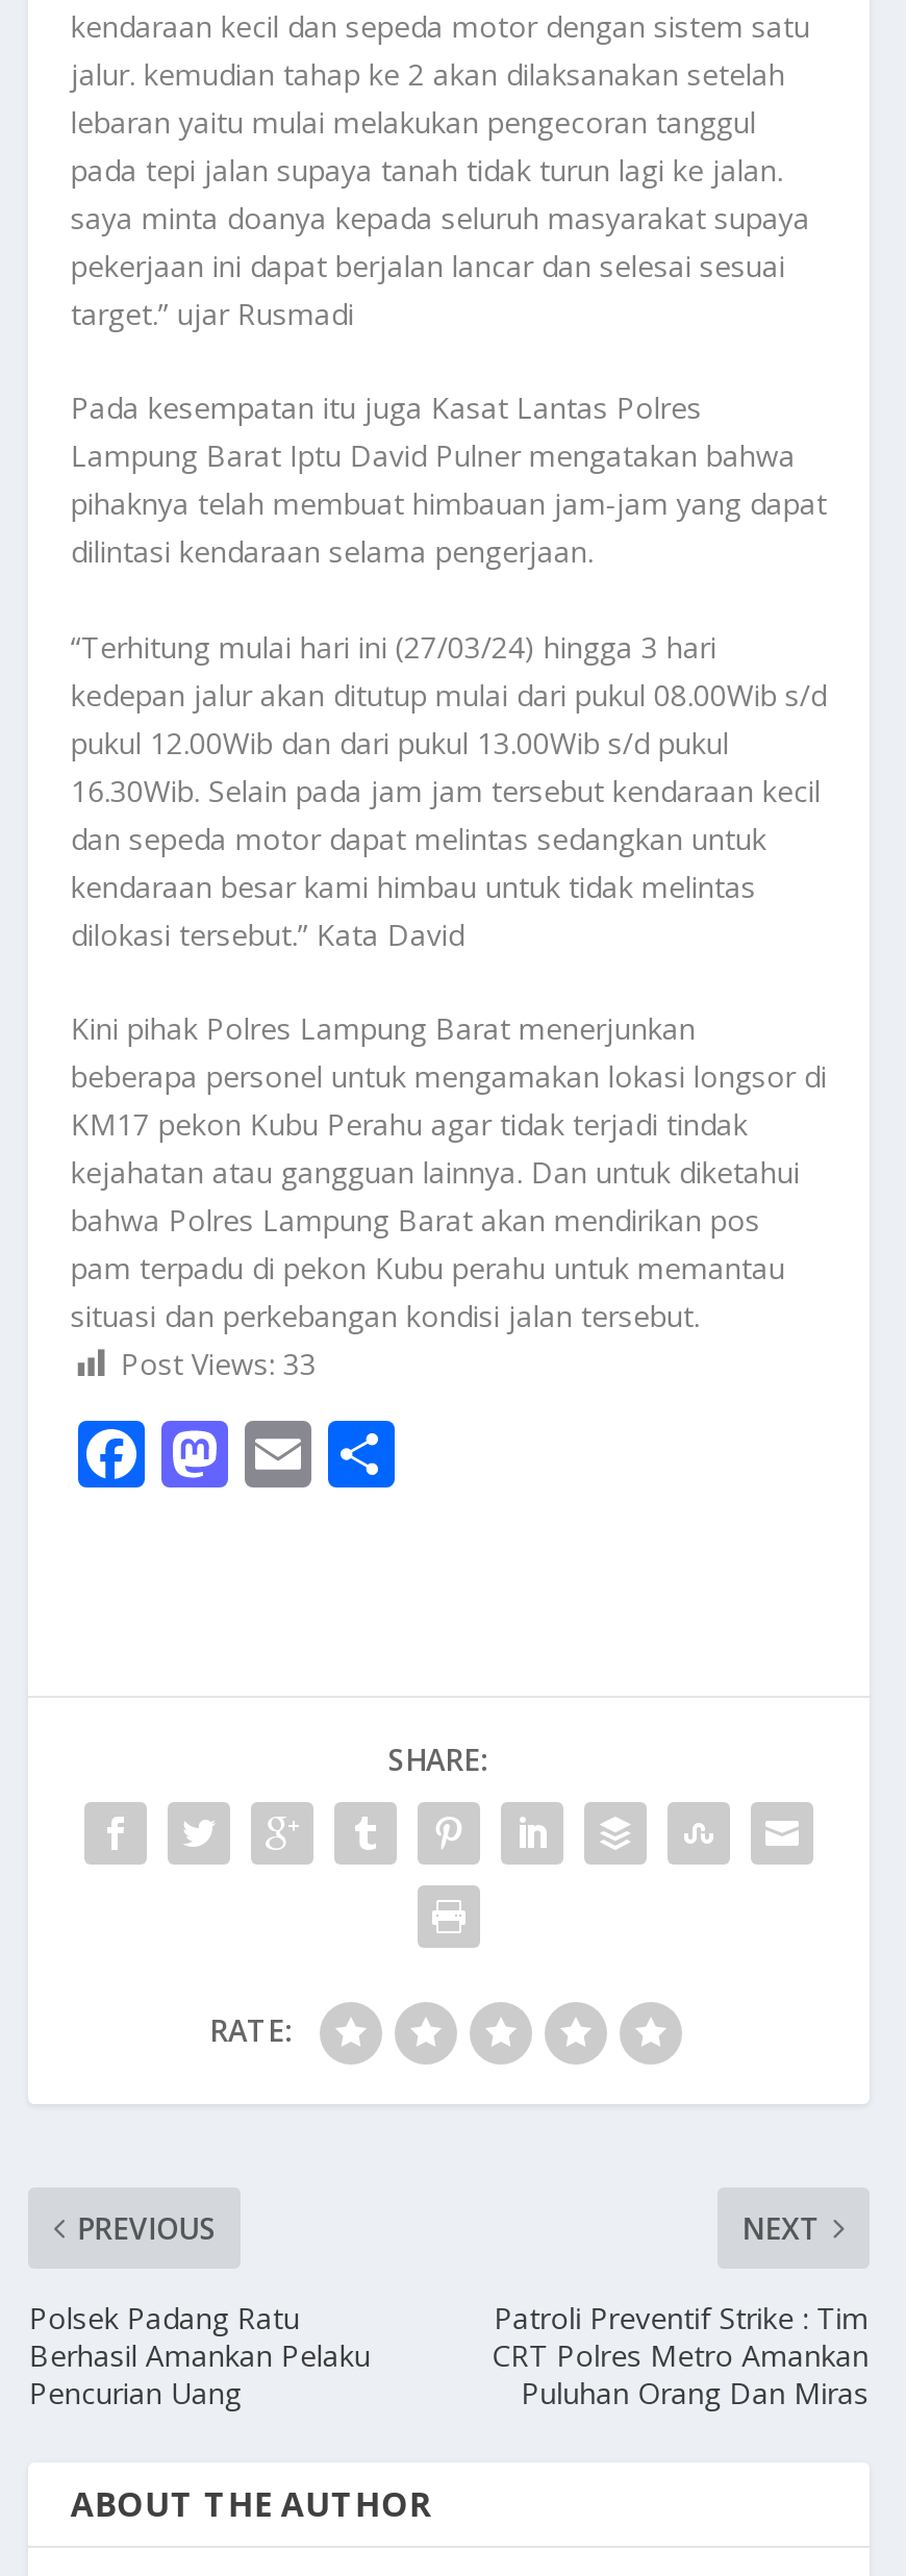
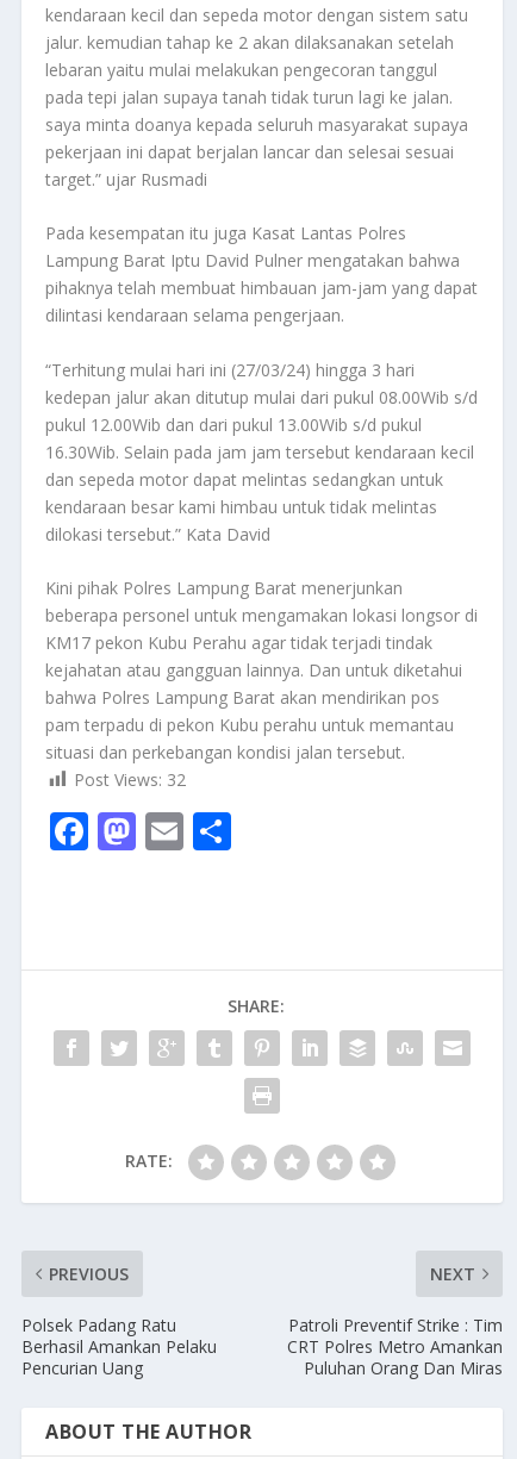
- Post Views: 33
+ Post Views: 32
